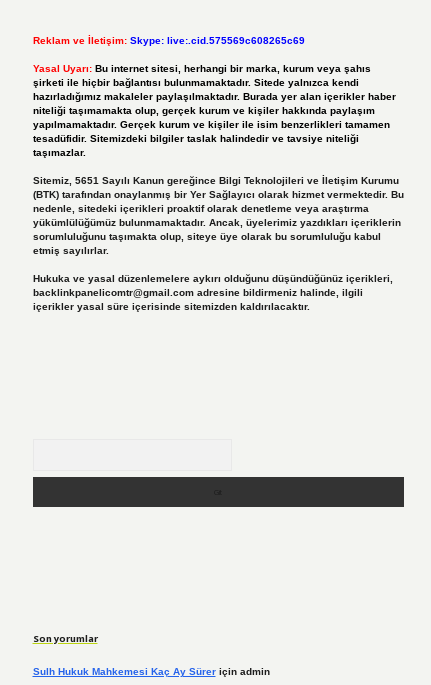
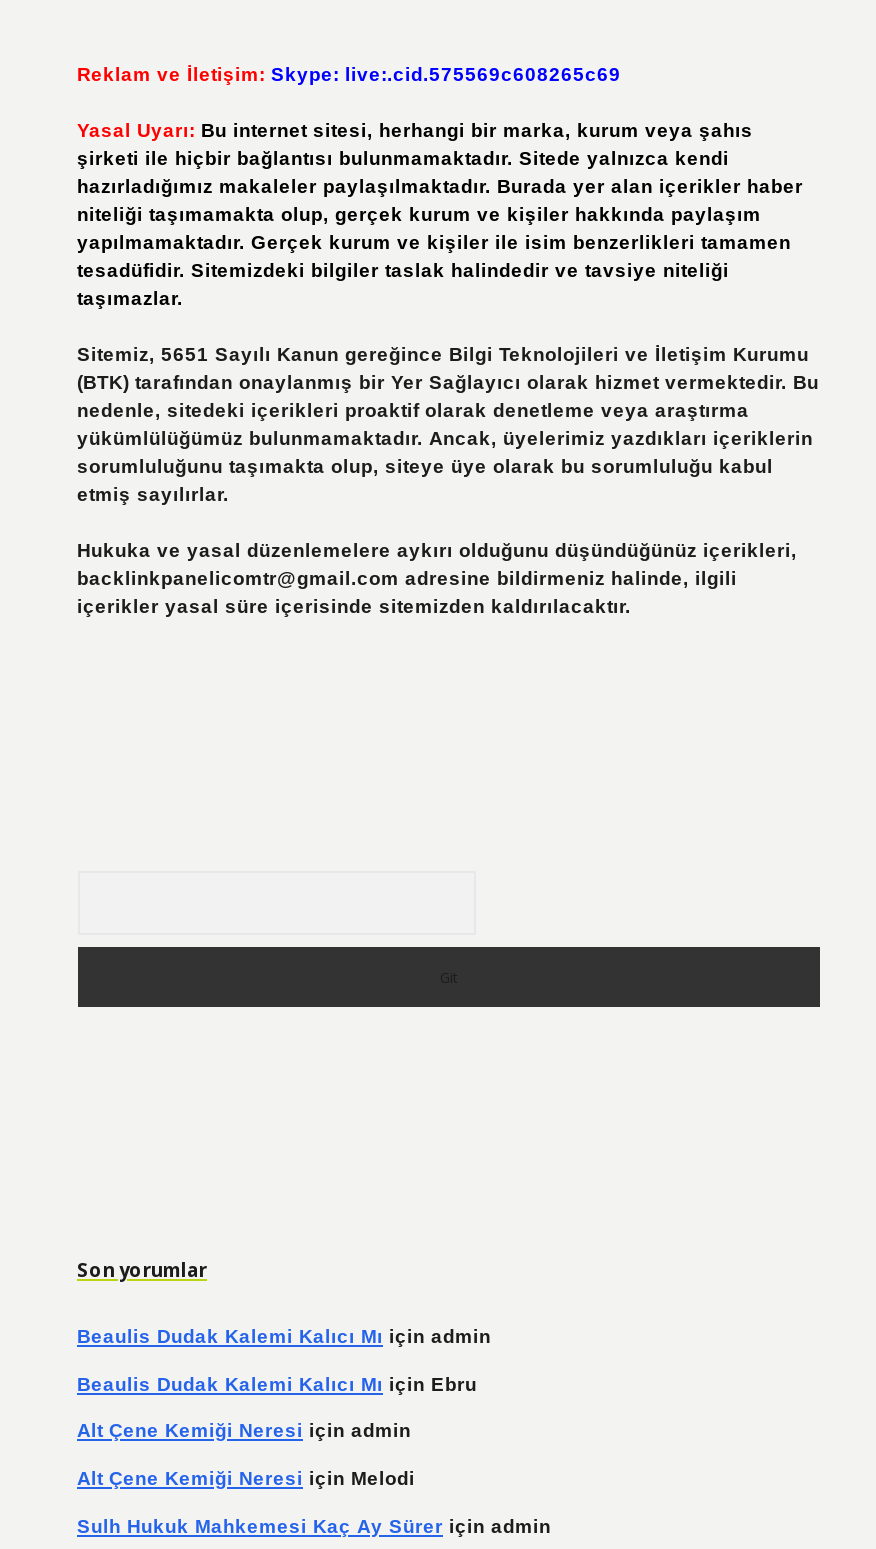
+ Beaulis Dudak Kalemi Kalıcı Mı için admin
+ Beaulis Dudak Kalemi Kalıcı Mı için Ebru
+ Alt Çene Kemiği Neresi için admin
+ Alt Çene Kemiği Neresi için Melodi
